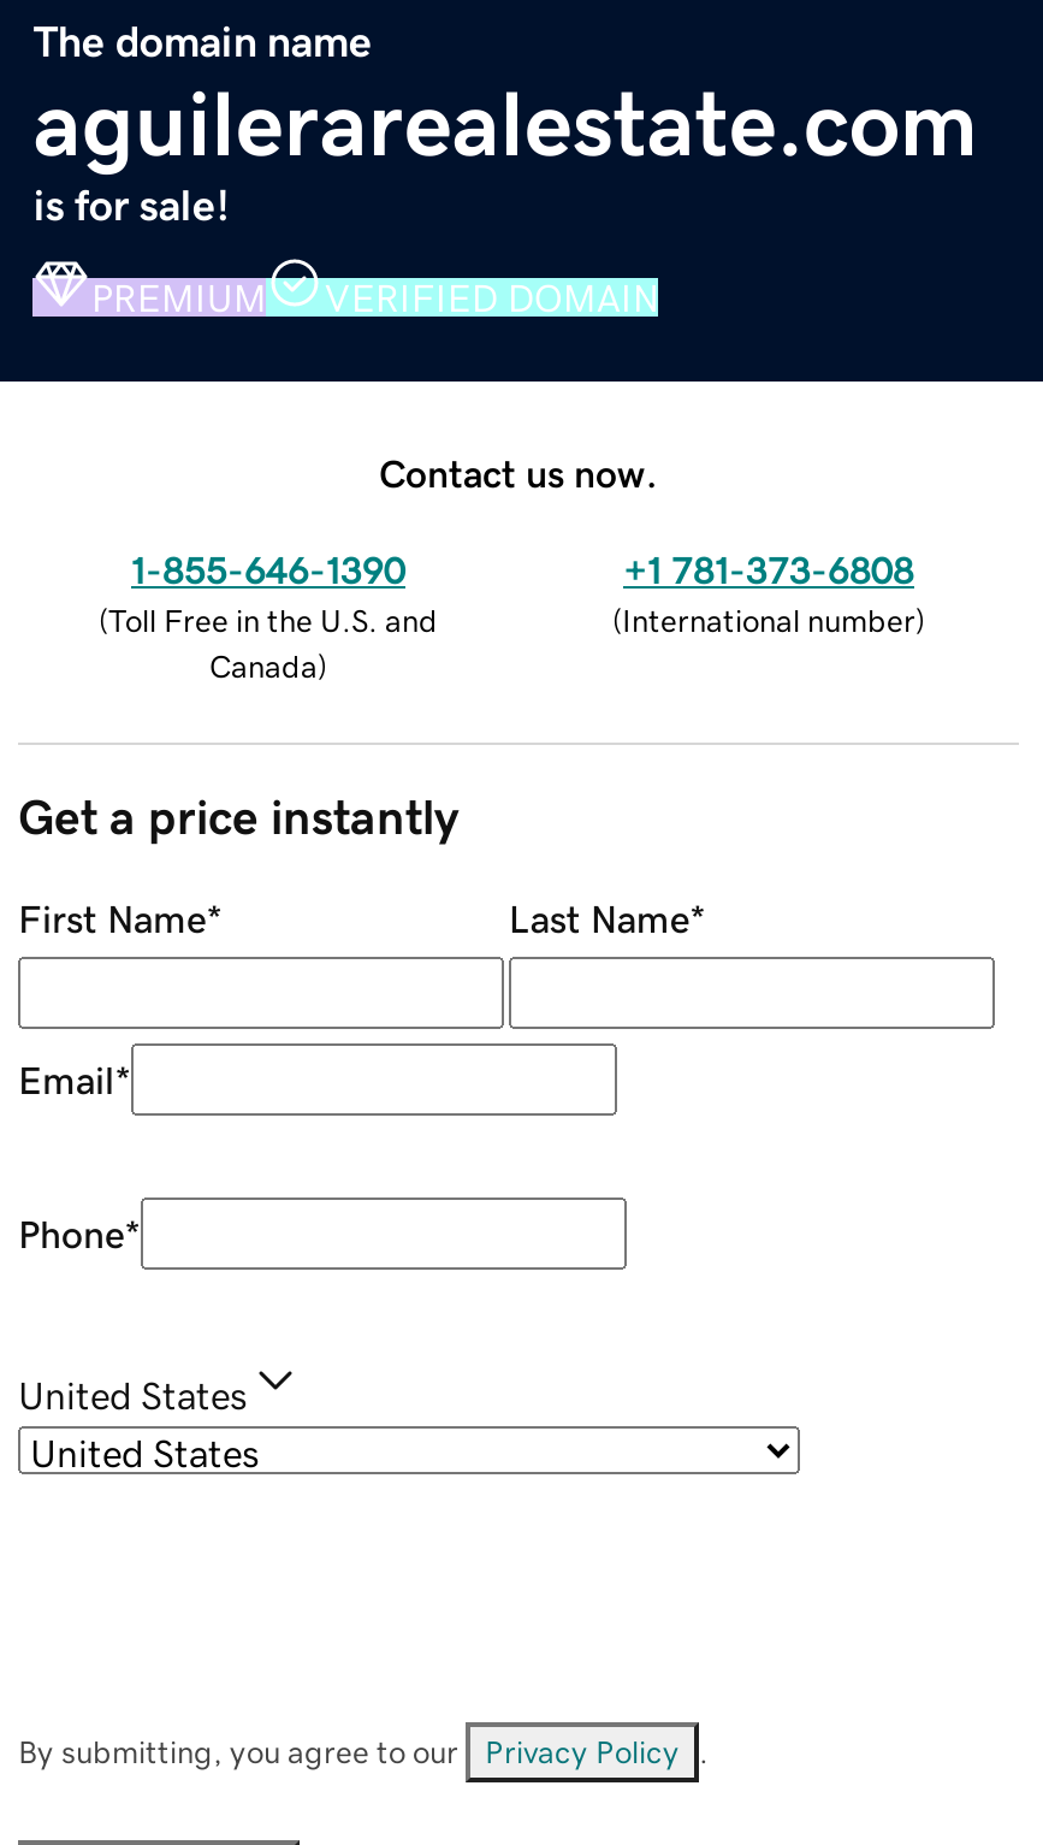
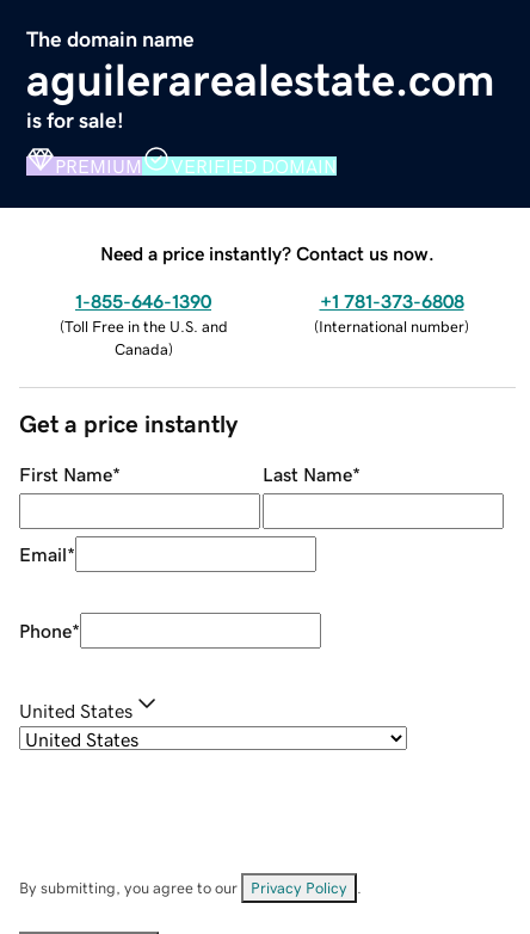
- Contact us now.
+ Need a price instantly? Contact us now.
